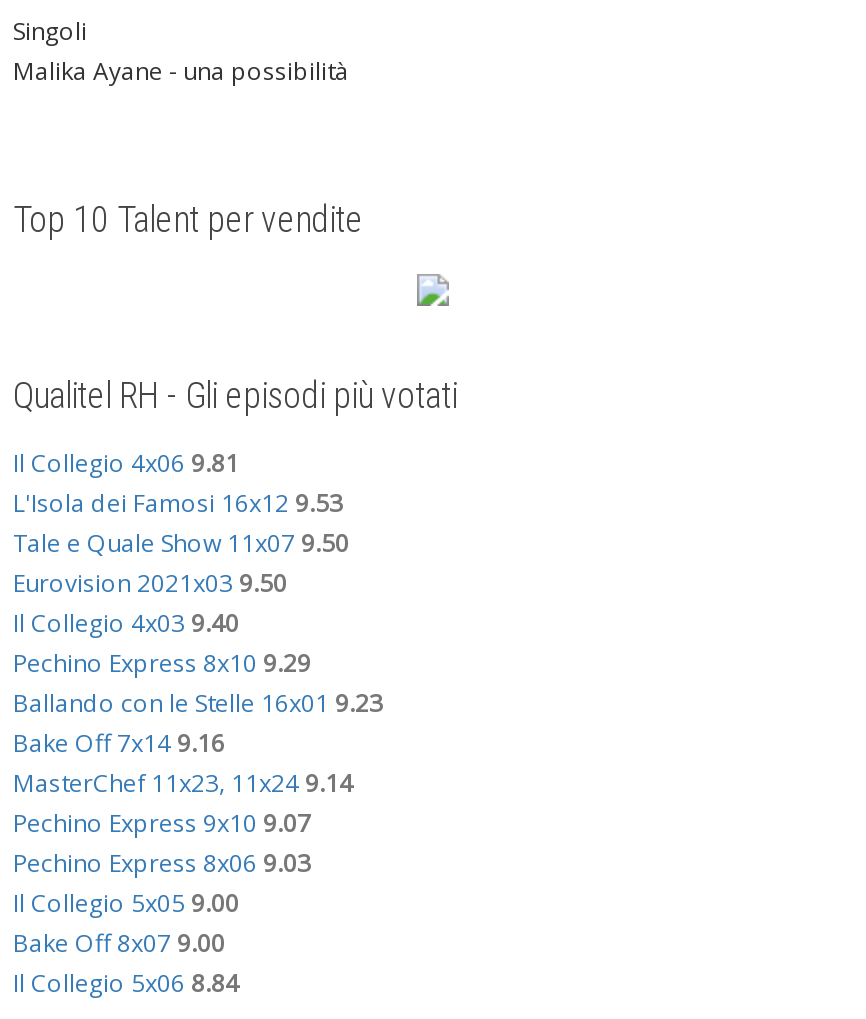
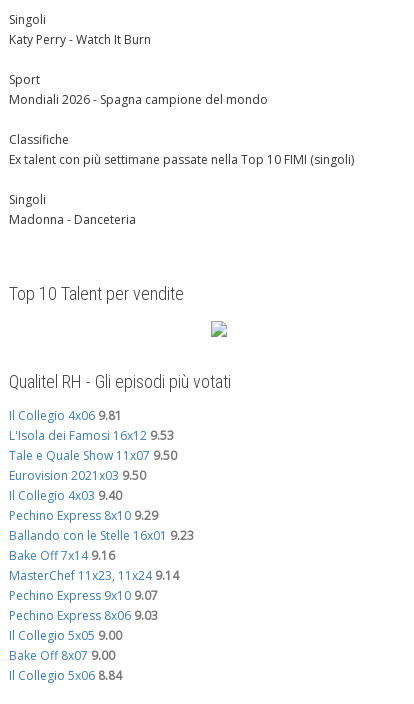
- Malika Ayane - una possibilità
+ Katy Perry - Watch It Burn
+ Sport
+ Mondiali 2026 - Spagna campione del mondo
+ Classifiche
+ Ex talent con più settimane passate nella Top 10 FIMI (singoli)
+ Singoli
+ Madonna - Danceteria
